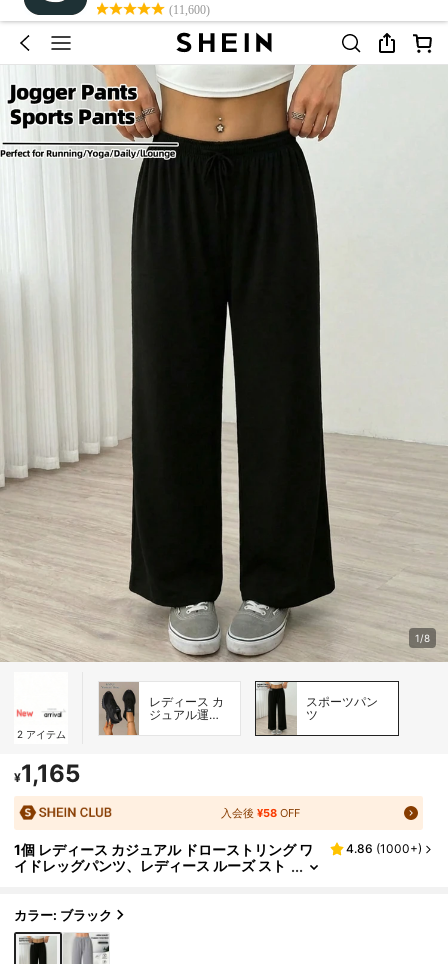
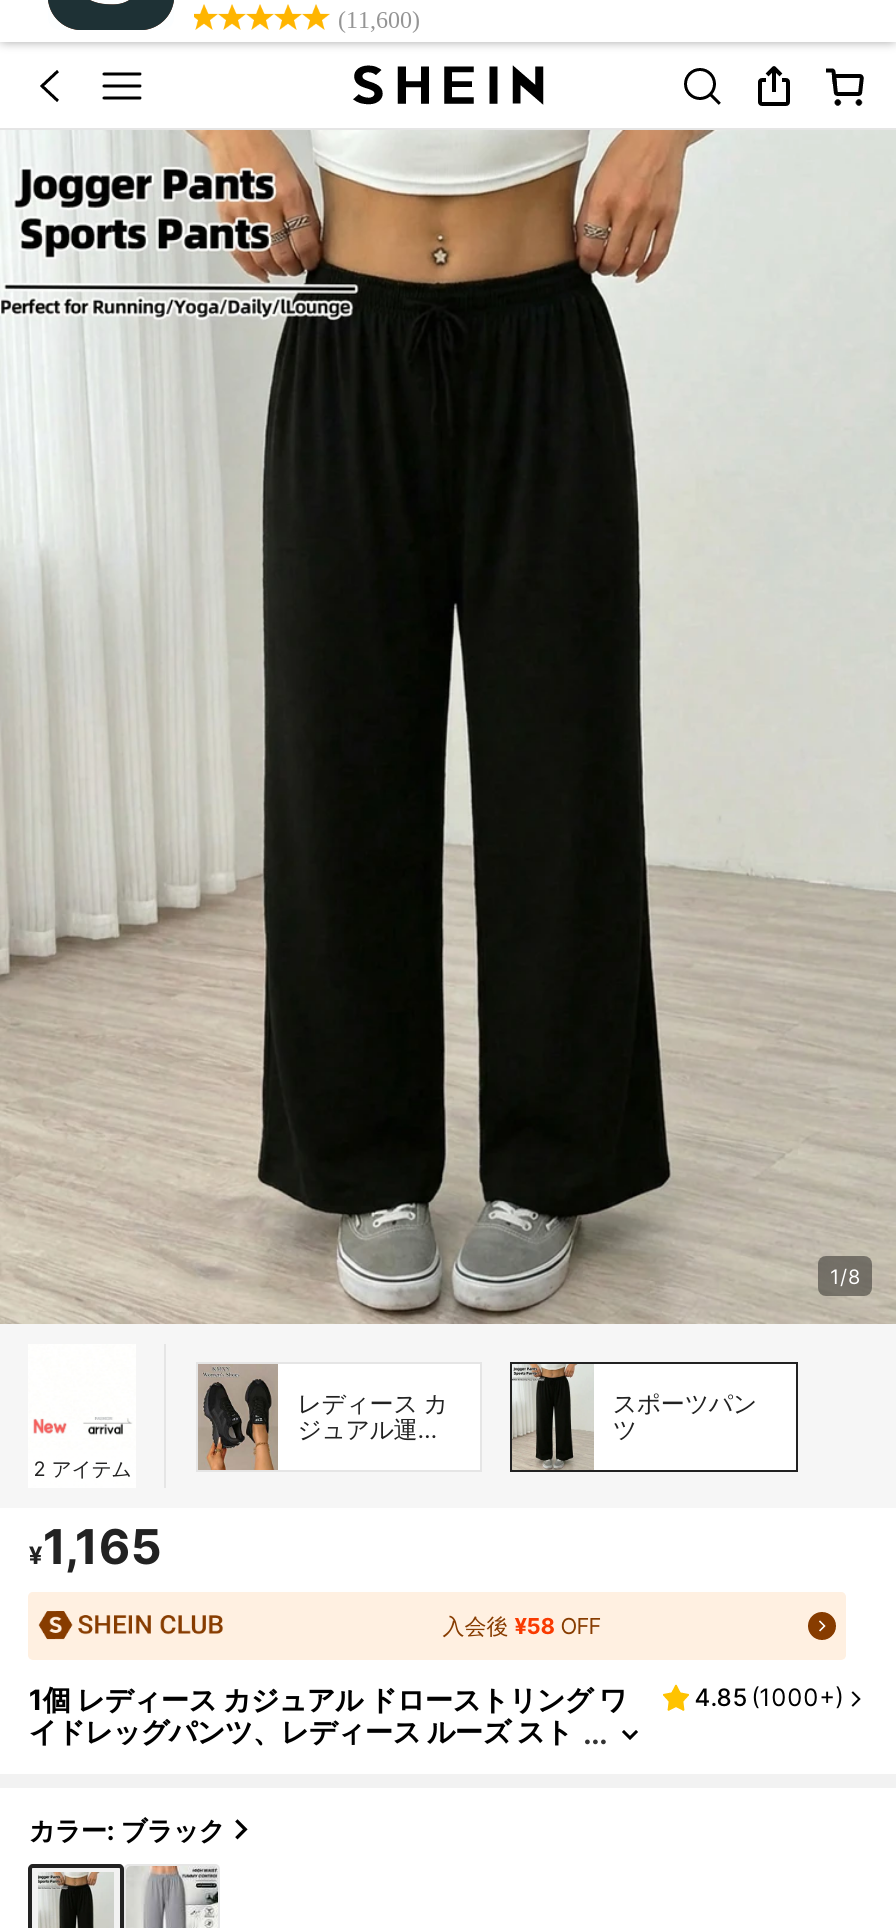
- 4.86 (1000+)
+ 4.85 (1000+)
